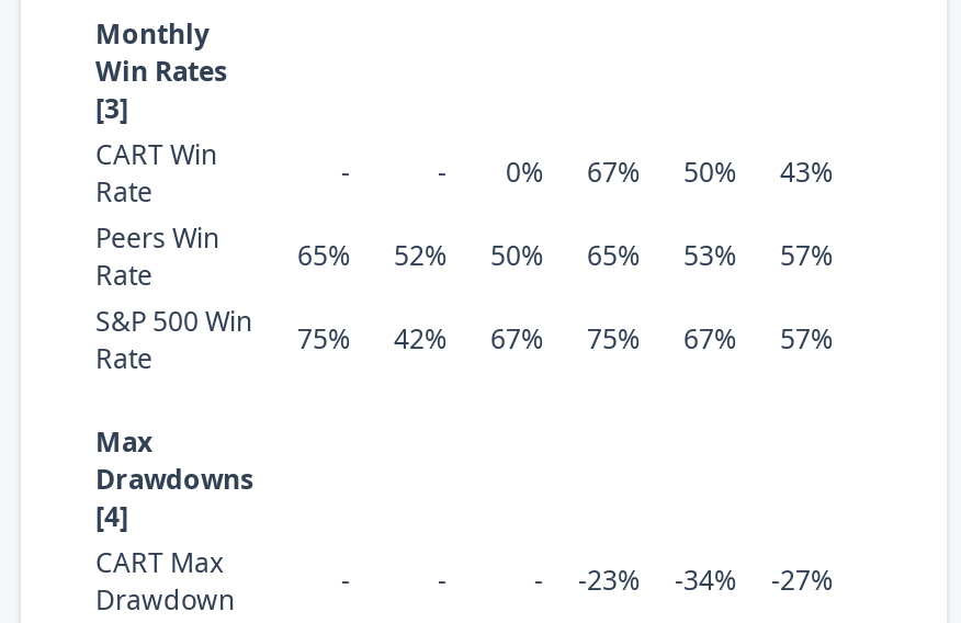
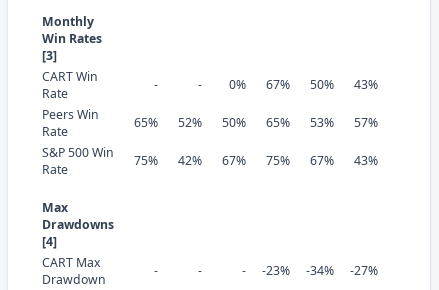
- S&P 500 Win 75% 42% 67% 75% 67% 57%
+ S&P 500 Win 75% 42% 67% 75% 67% 43%
